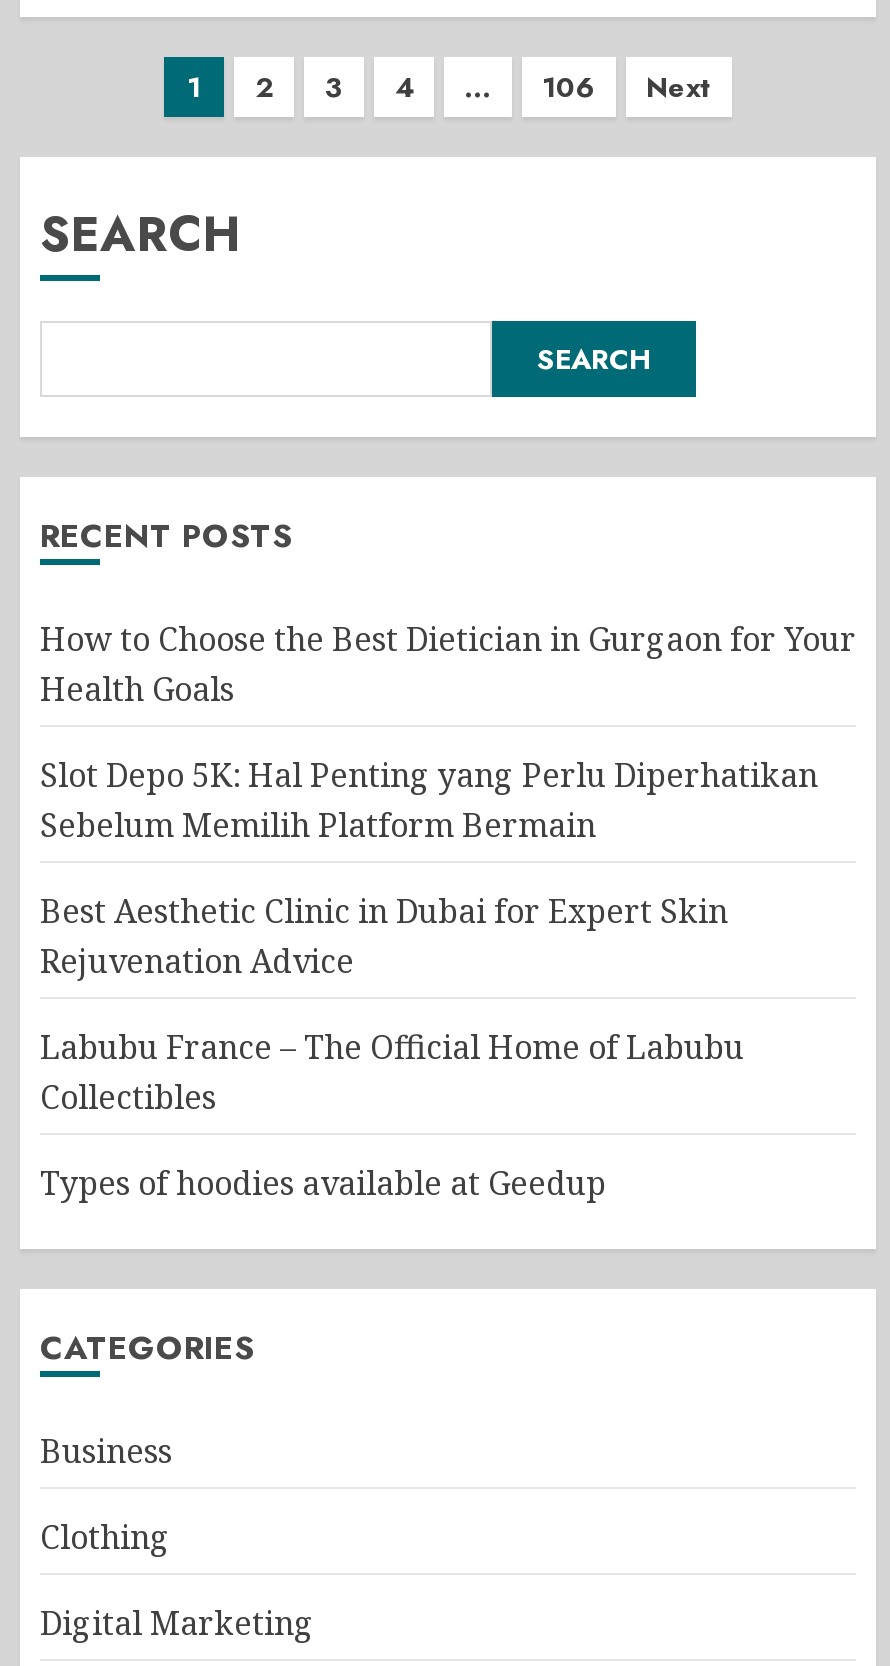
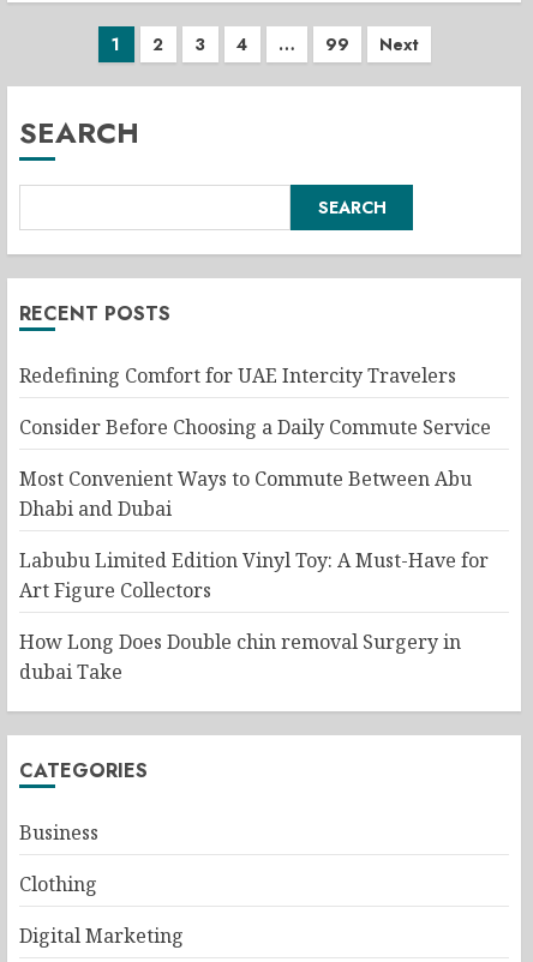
- 106
+ 99

- How to Choose the Best Dietician in Gurgaon for Your
- Health Goals
+ Redefining Comfort for UAE Intercity Travelers

- Slot Depo 5K: Hal Penting yang Perlu Diperhatikan
- Sebelum Memilih Platform Bermain
+ Consider Before Choosing a Daily Commute Service

- Best Aesthetic Clinic in Dubai for Expert Skin
- Rejuvenation Advice
+ Most Convenient Ways to Commute Between Abu
+ Dhabi and Dubai

- Labubu France – The Official Home of Labubu
- Collectibles
+ Labubu Limited Edition Vinyl Toy: A Must-Have for
+ Art Figure Collectors

- Types of hoodies available at Geedup
+ How Long Does Double chin removal Surgery in
+ dubai Take
